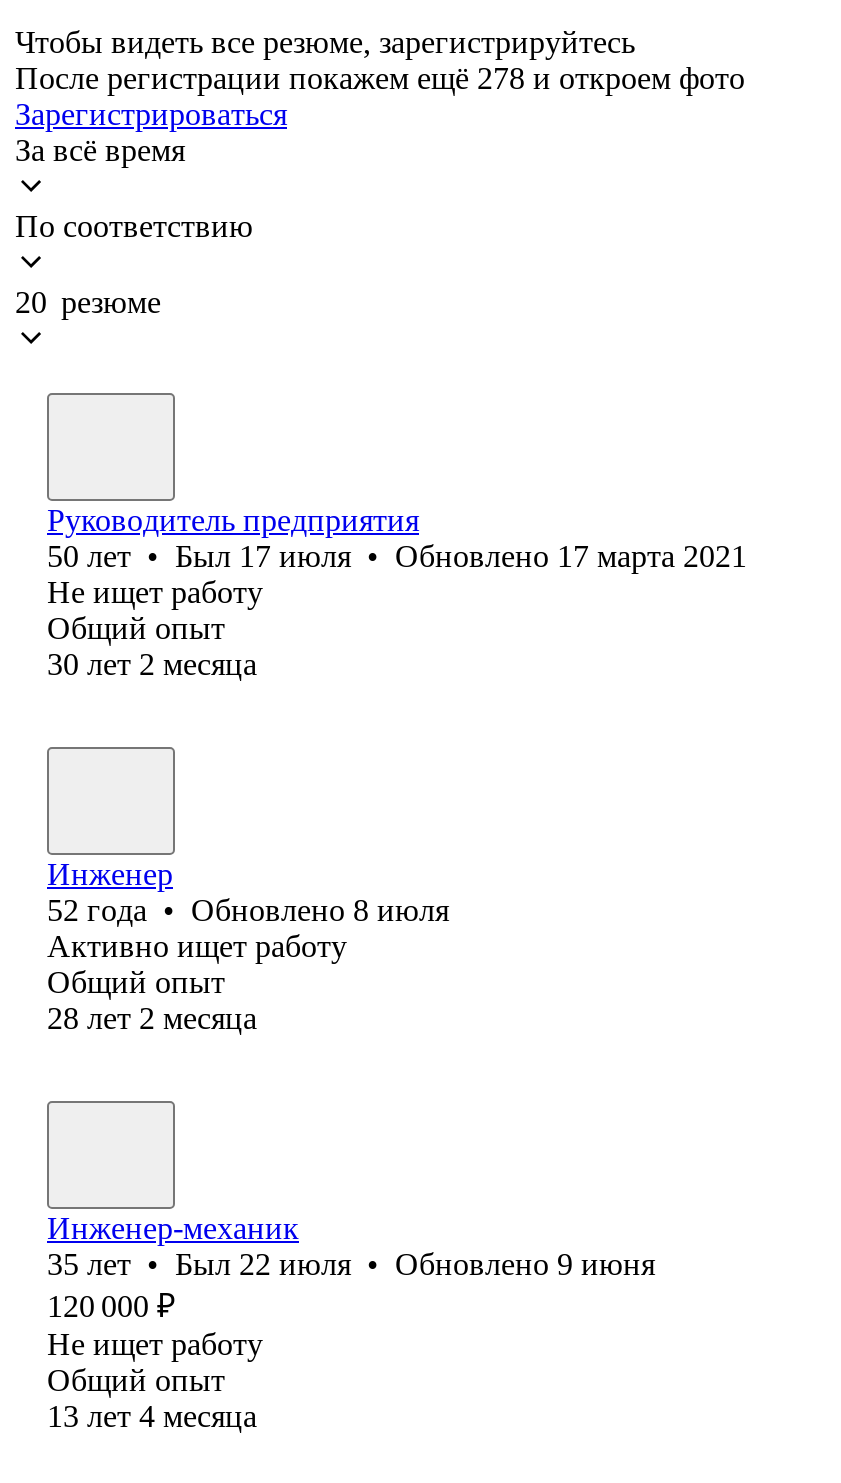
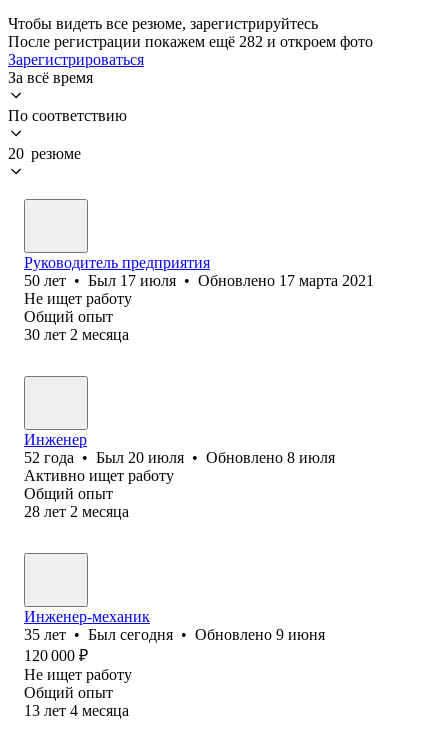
- После регистрации покажем ещё 278 и откроем фото
+ После регистрации покажем ещё 282 и откроем фото

- 52 года • Обновлено 8 июля
+ 52 года • Был 20 июля • Обновлено 8 июля

- 35 лет • Был 22 июля • Обновлено 9 июня
+ 35 лет • Был сегодня • Обновлено 9 июня
